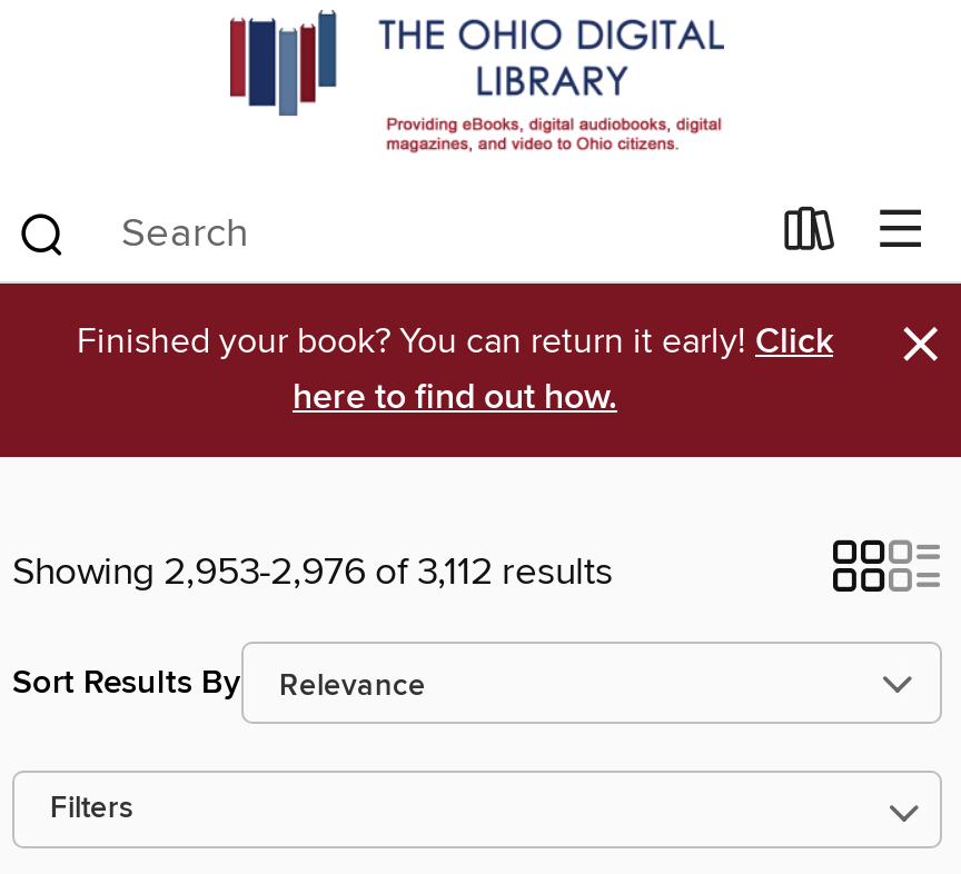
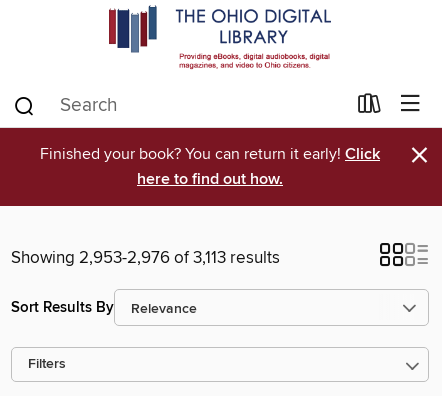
- Showing 2,953-2,976 of 3,112 results
+ Showing 2,953-2,976 of 3,113 results
